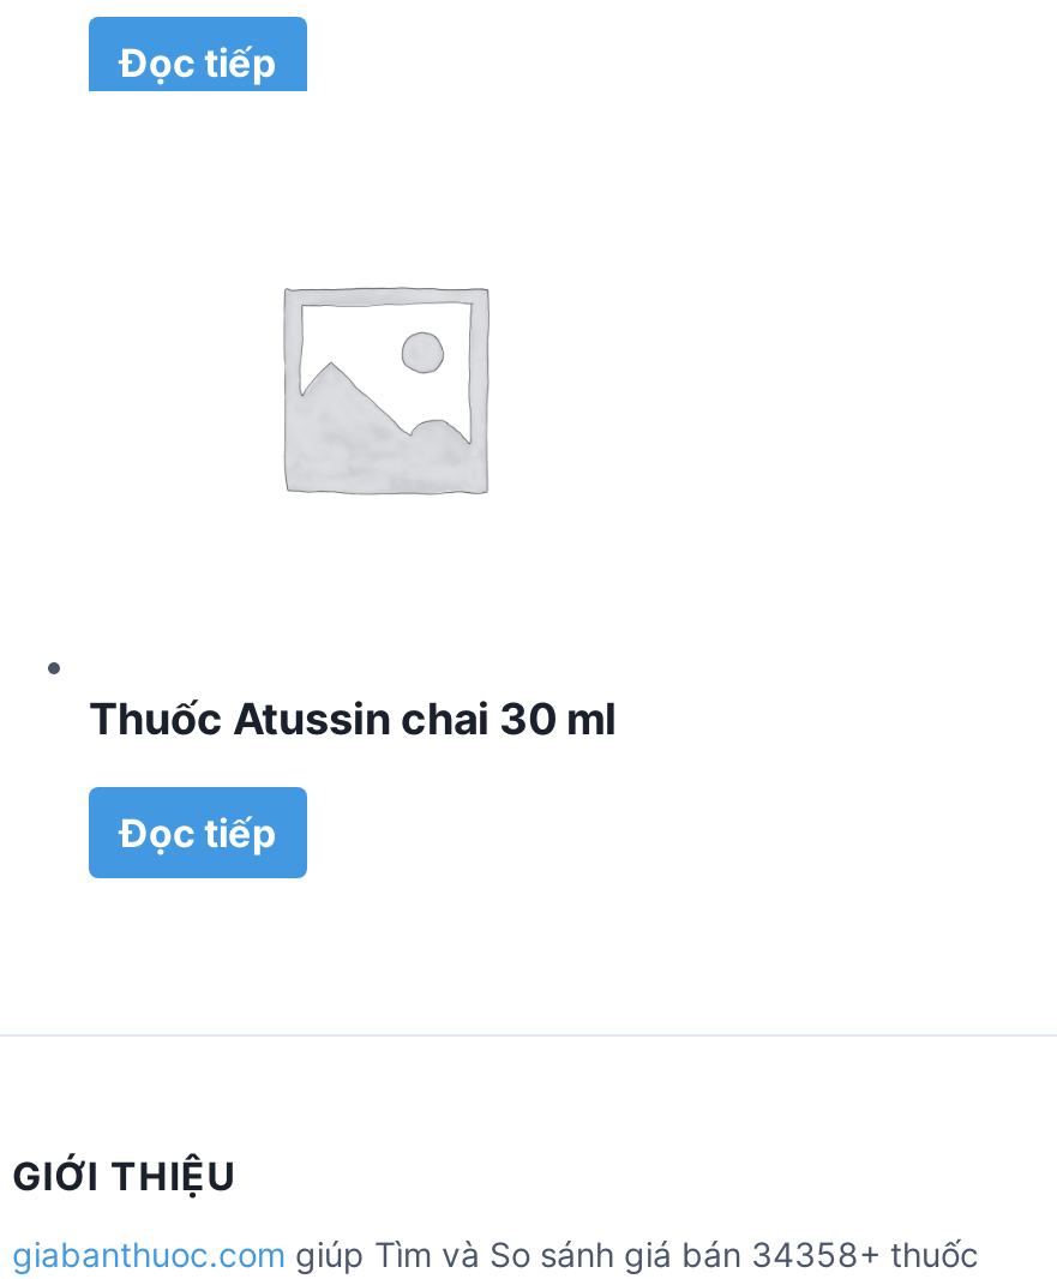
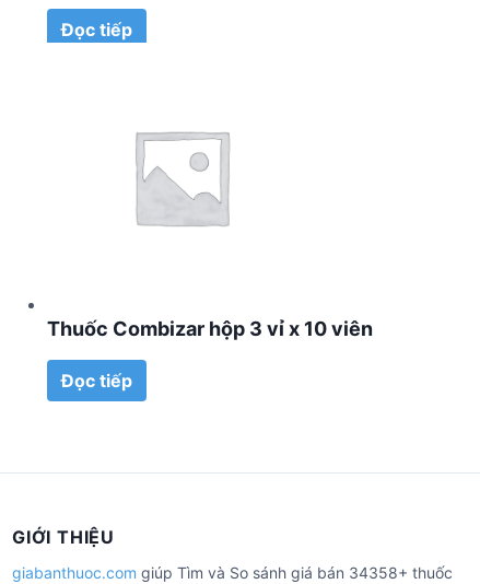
- Thuốc Atussin chai 30 ml
+ Thuốc Combizar hộp 3 vỉ x 10 viên
